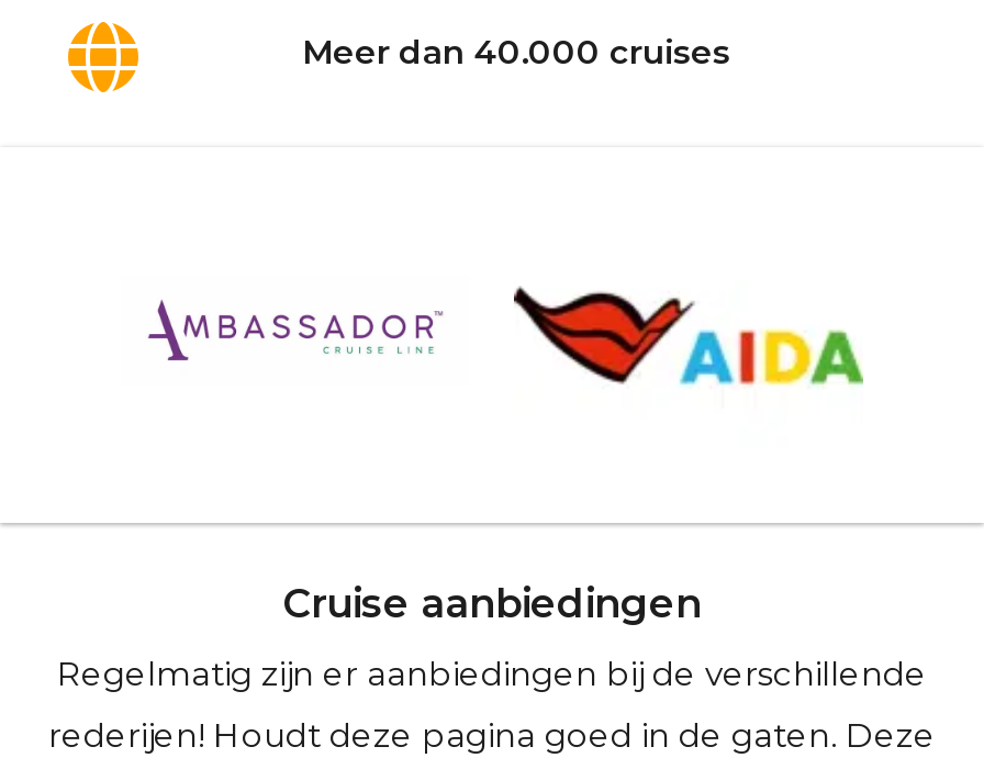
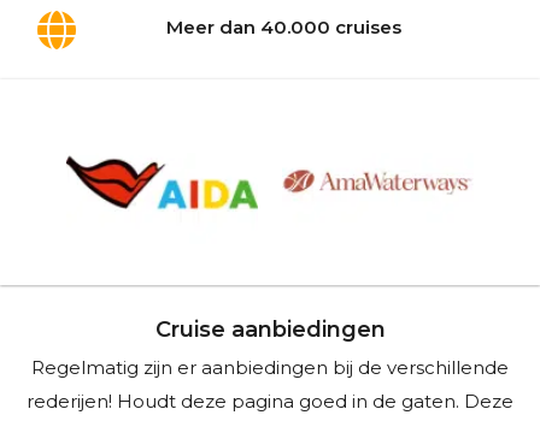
- [image]
+ [image]

- [image]
+ [image]
